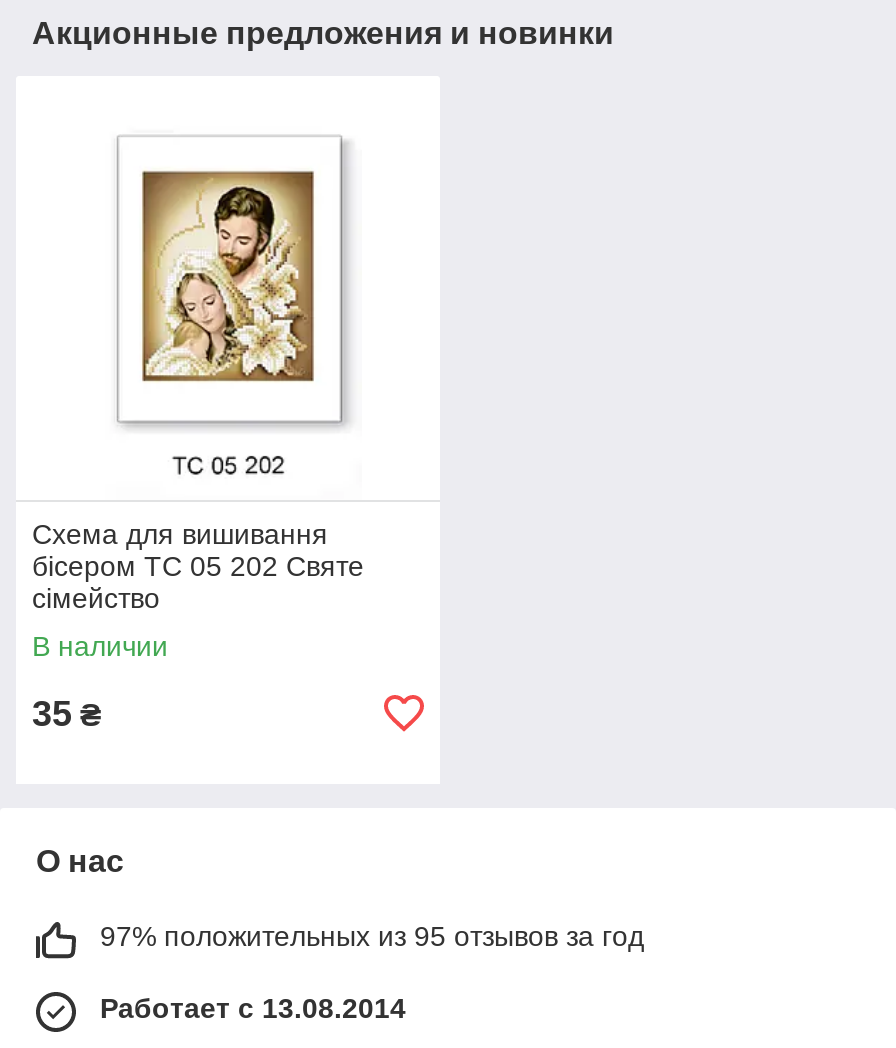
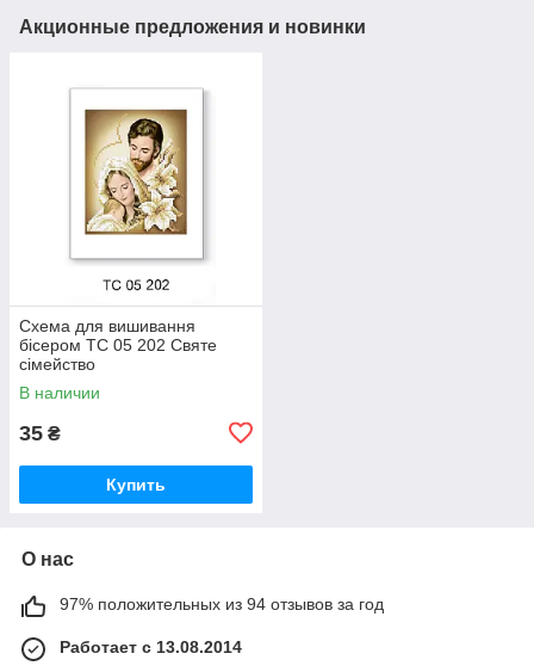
+ Купить

- 97% положительных из 95 отзывов за год
+ 97% положительных из 94 отзывов за год
